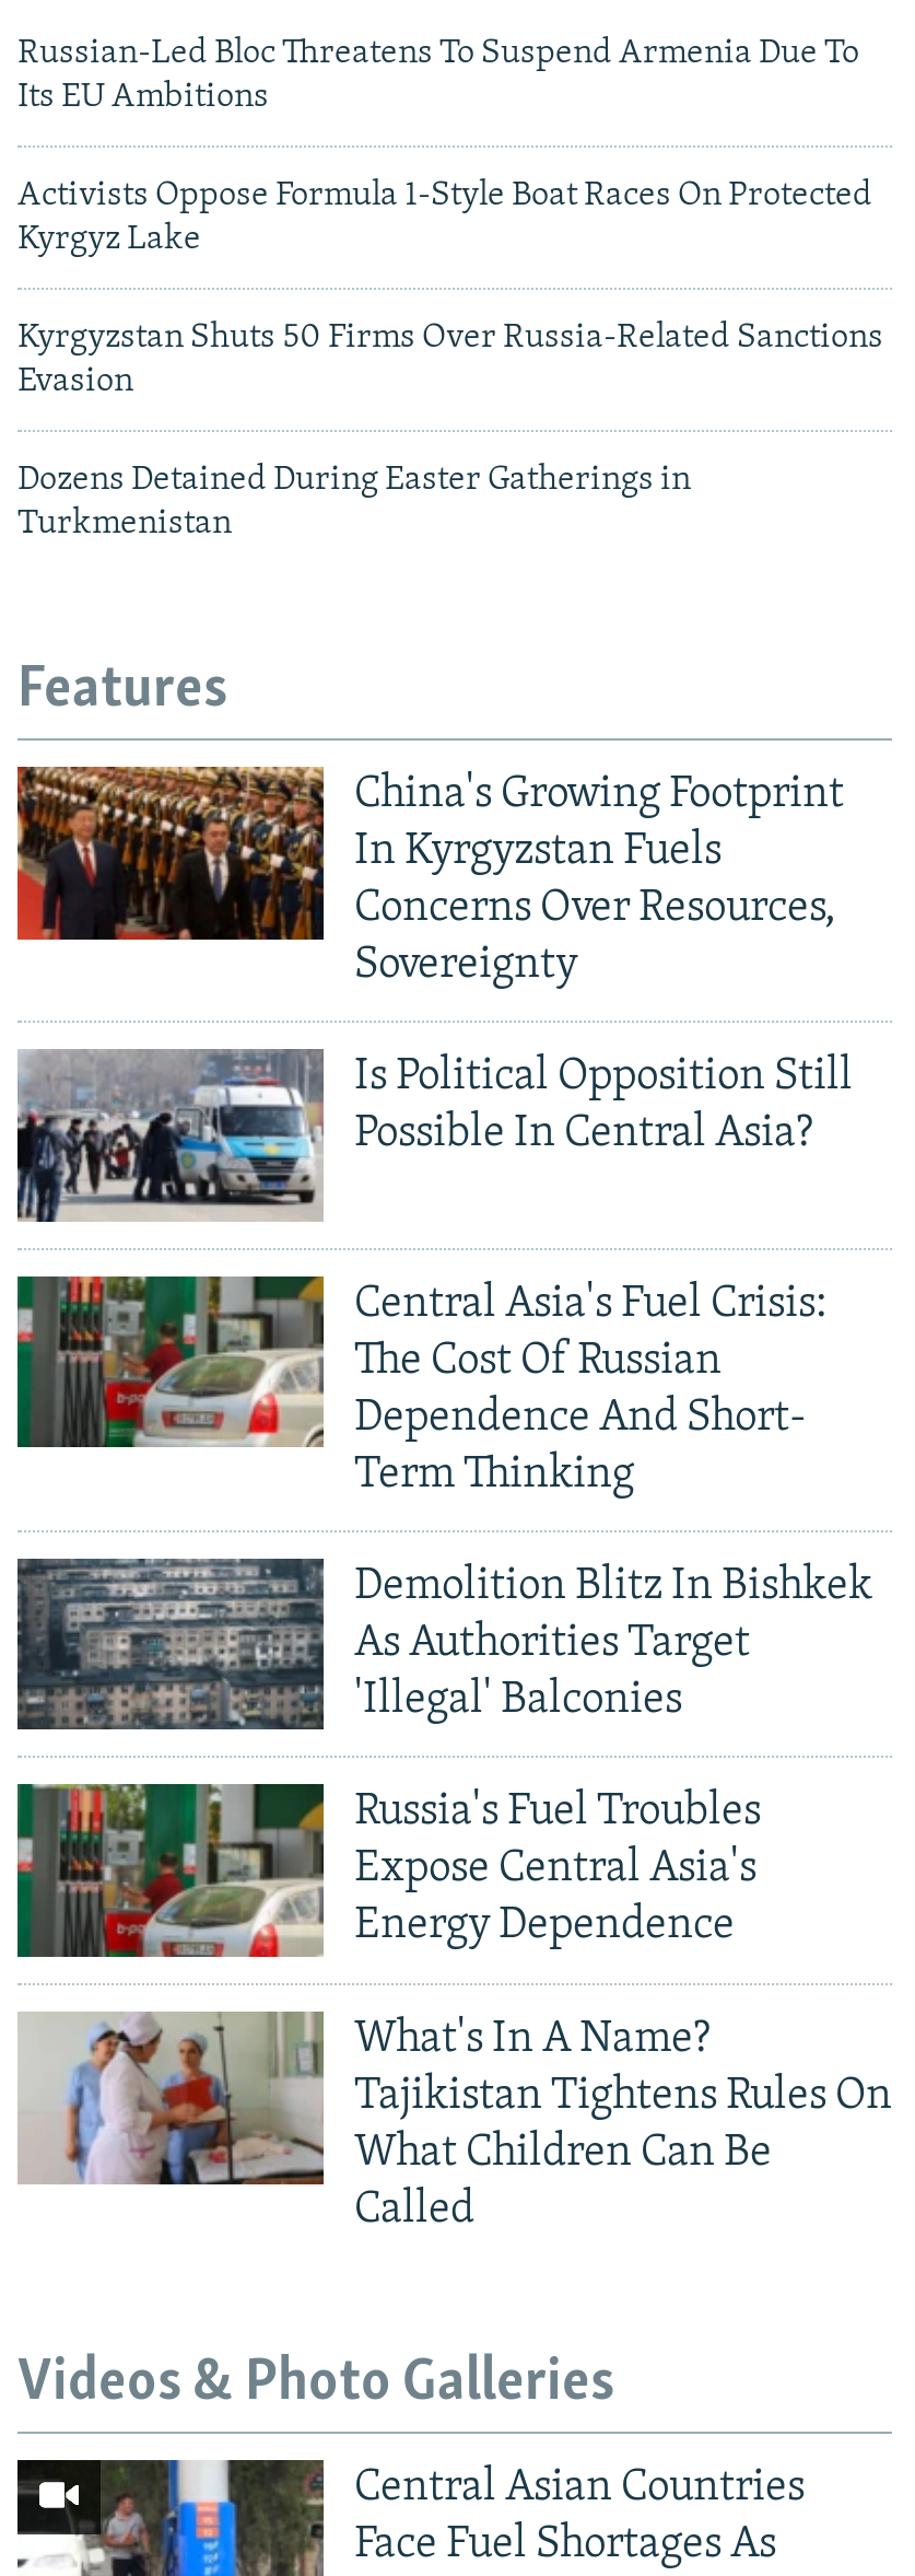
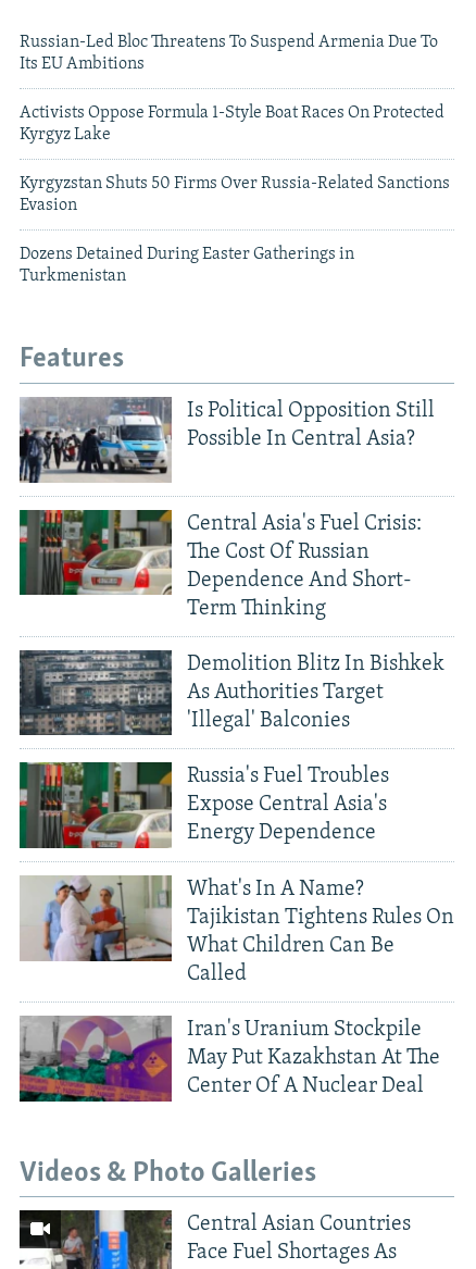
- [image]
- China's Growing Footprint
- In Kyrgyzstan Fuels
- Concerns Over Resources,
- Sovereignty

moved up: [image] | Is Political Opposition Still | Possible In Central Asia? | ... | What Children Can Be | Called

+ [image]
+ Iran's Uranium Stockpile
+ May Put Kazakhstan At The
+ Center Of A Nuclear Deal
